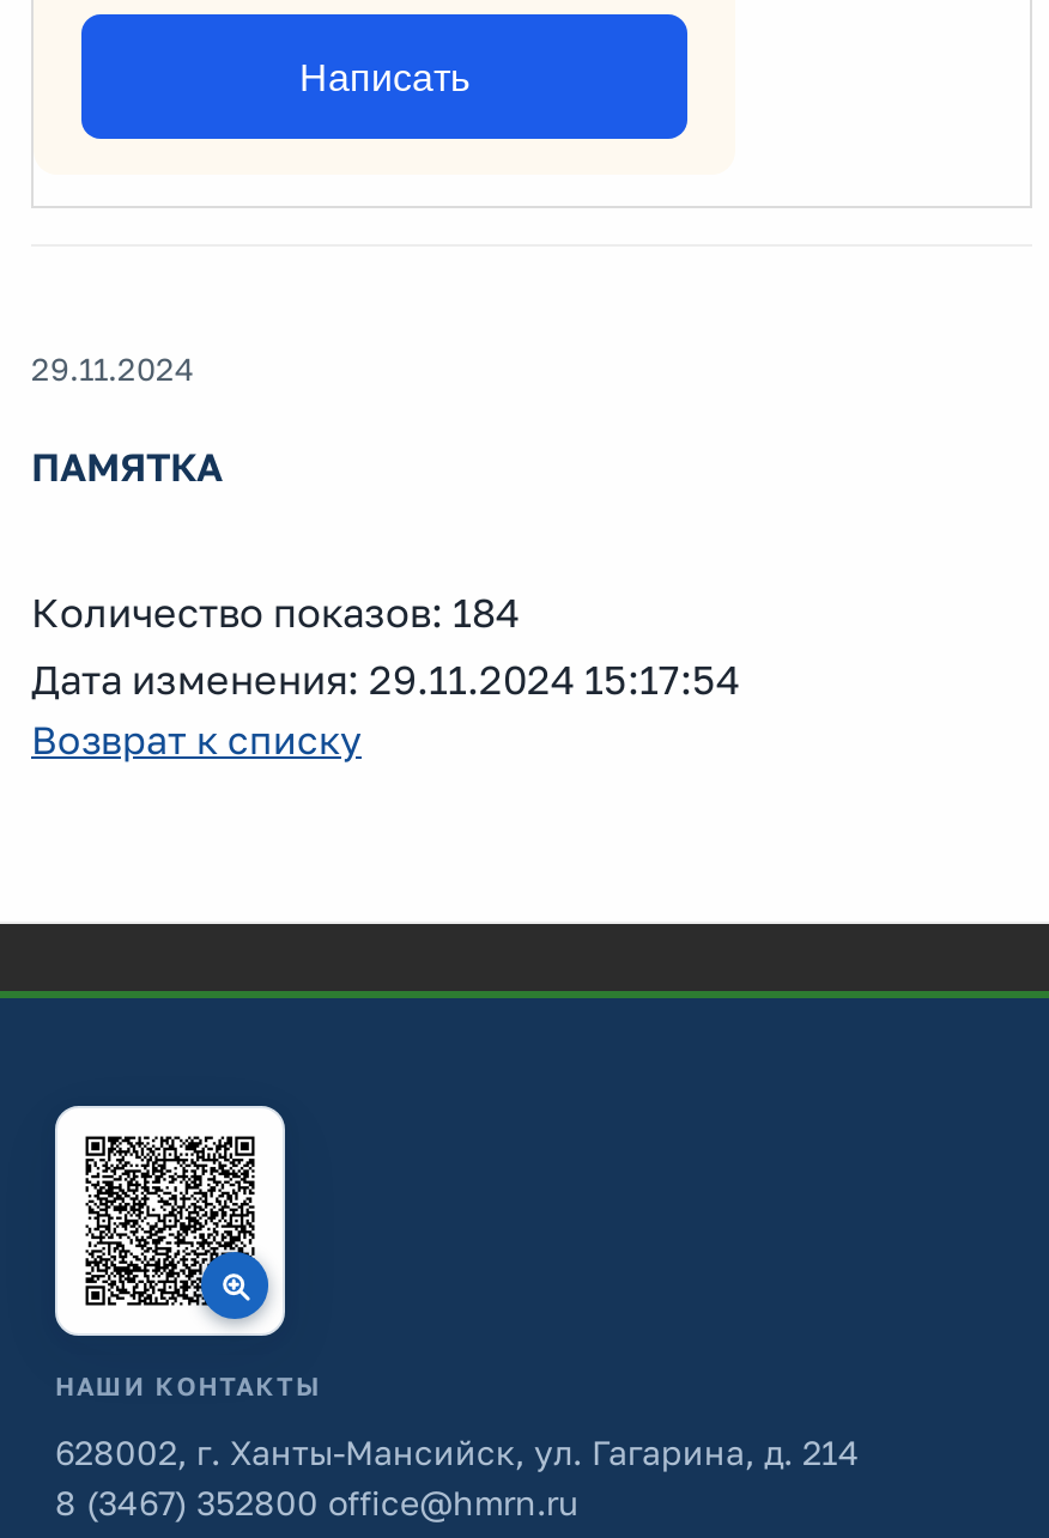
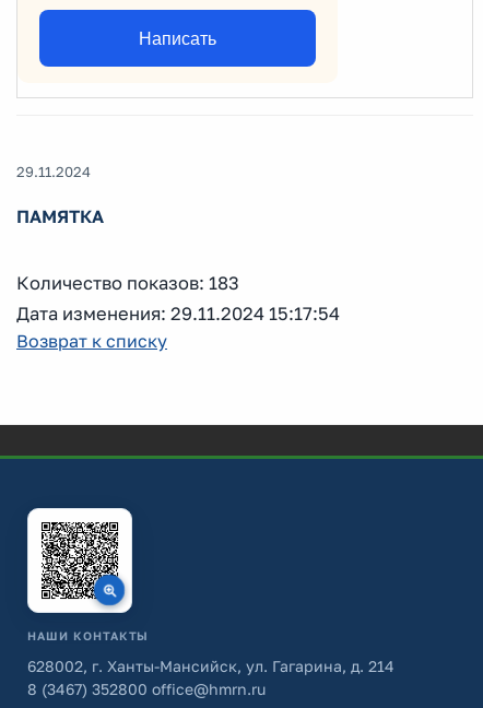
- Количество показов: 184
+ Количество показов: 183
